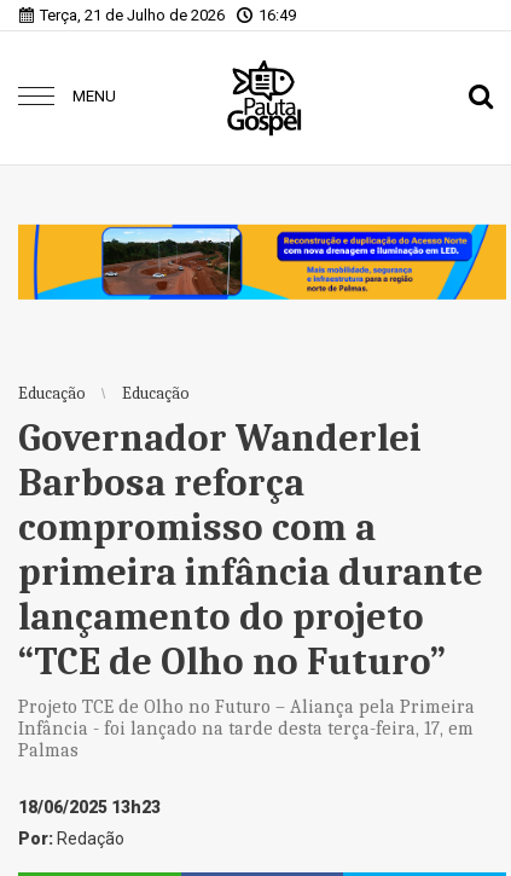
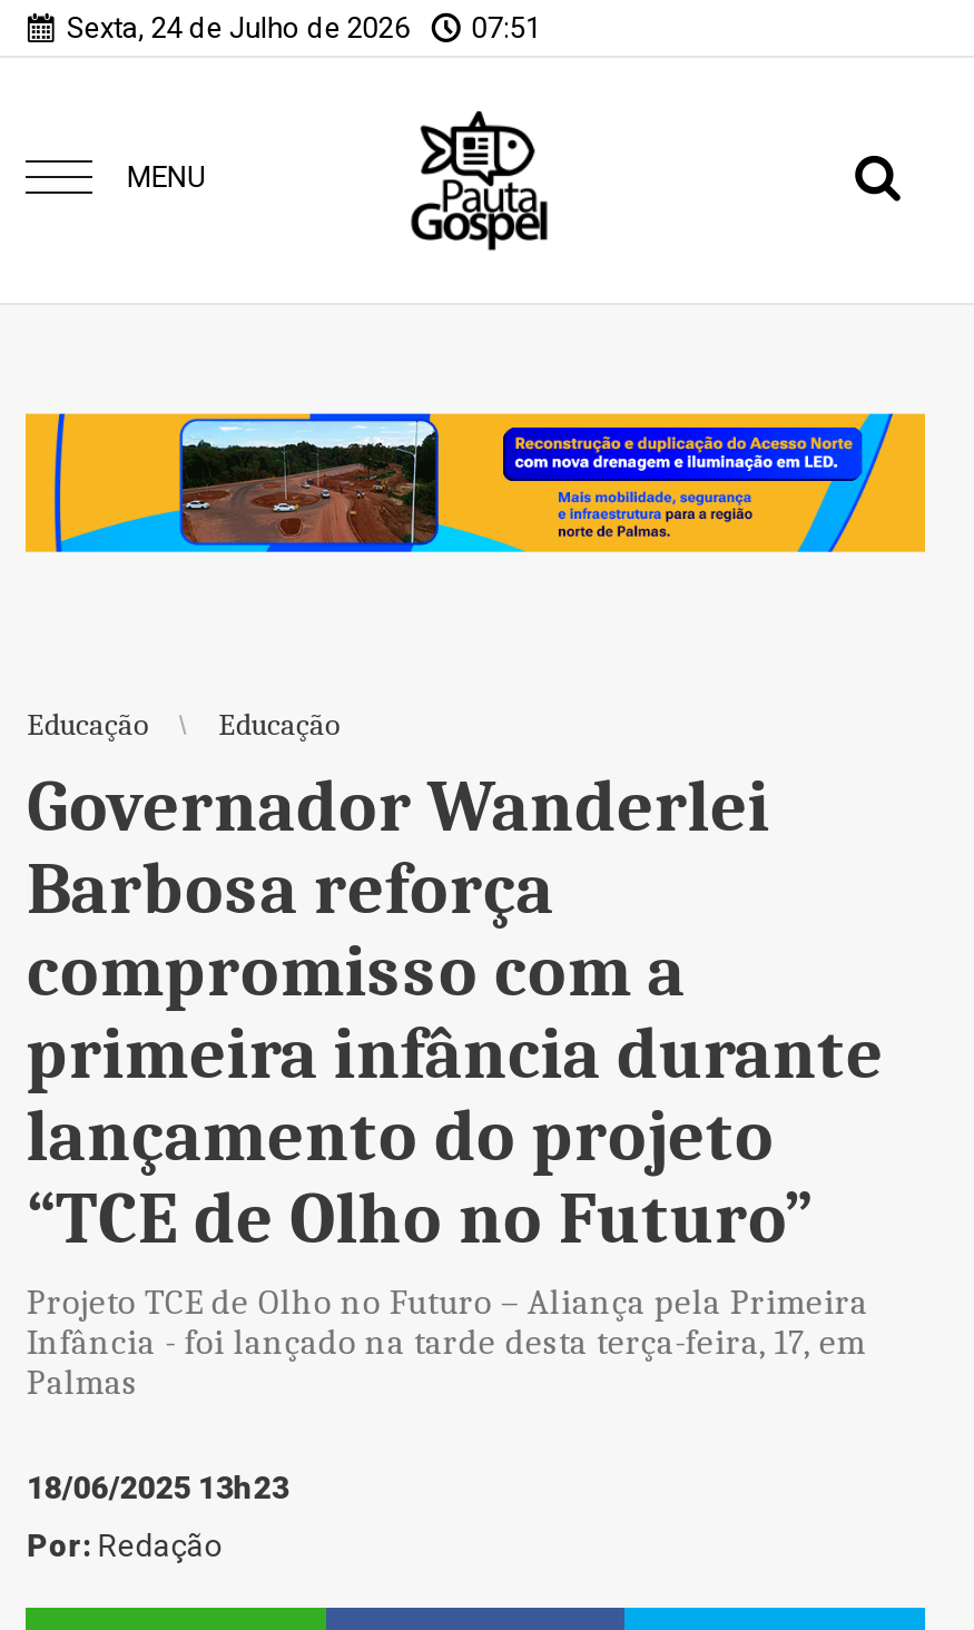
- Terça, 21 de Julho de 2026
+ Sexta, 24 de Julho de 2026

- 16:49
+ 07:51
